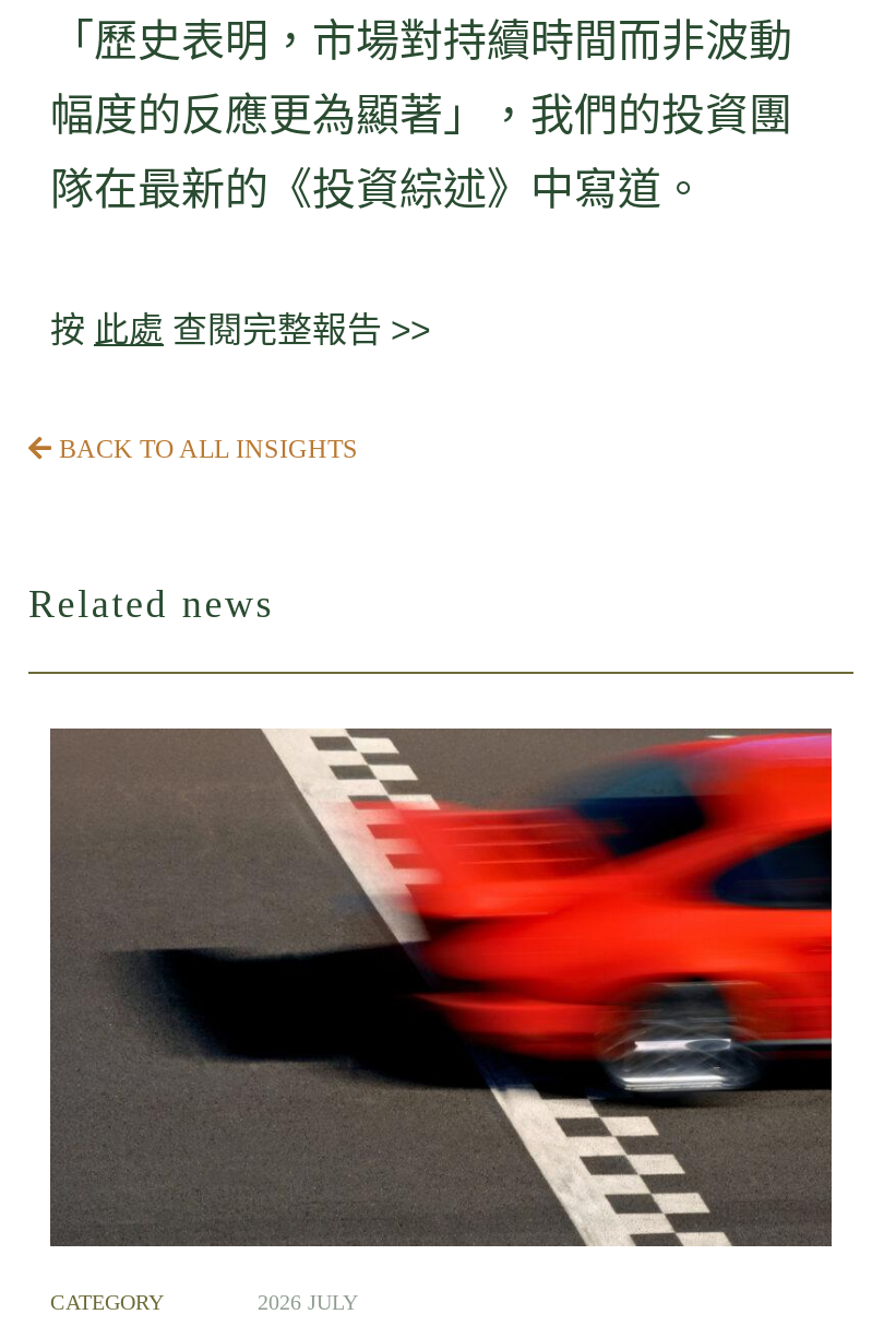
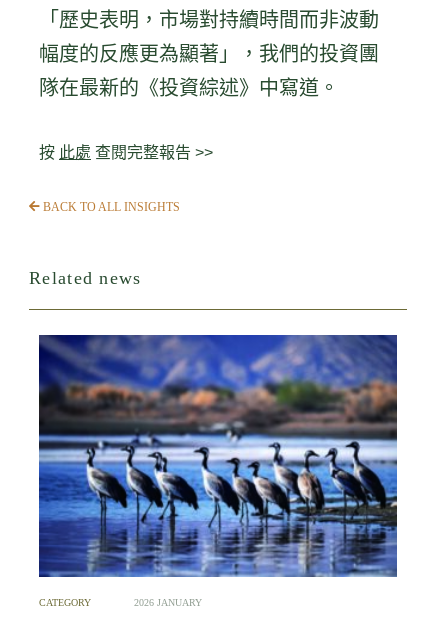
- [image]
- 2026 JULY
+ [image]
+ 2026 JANUARY
